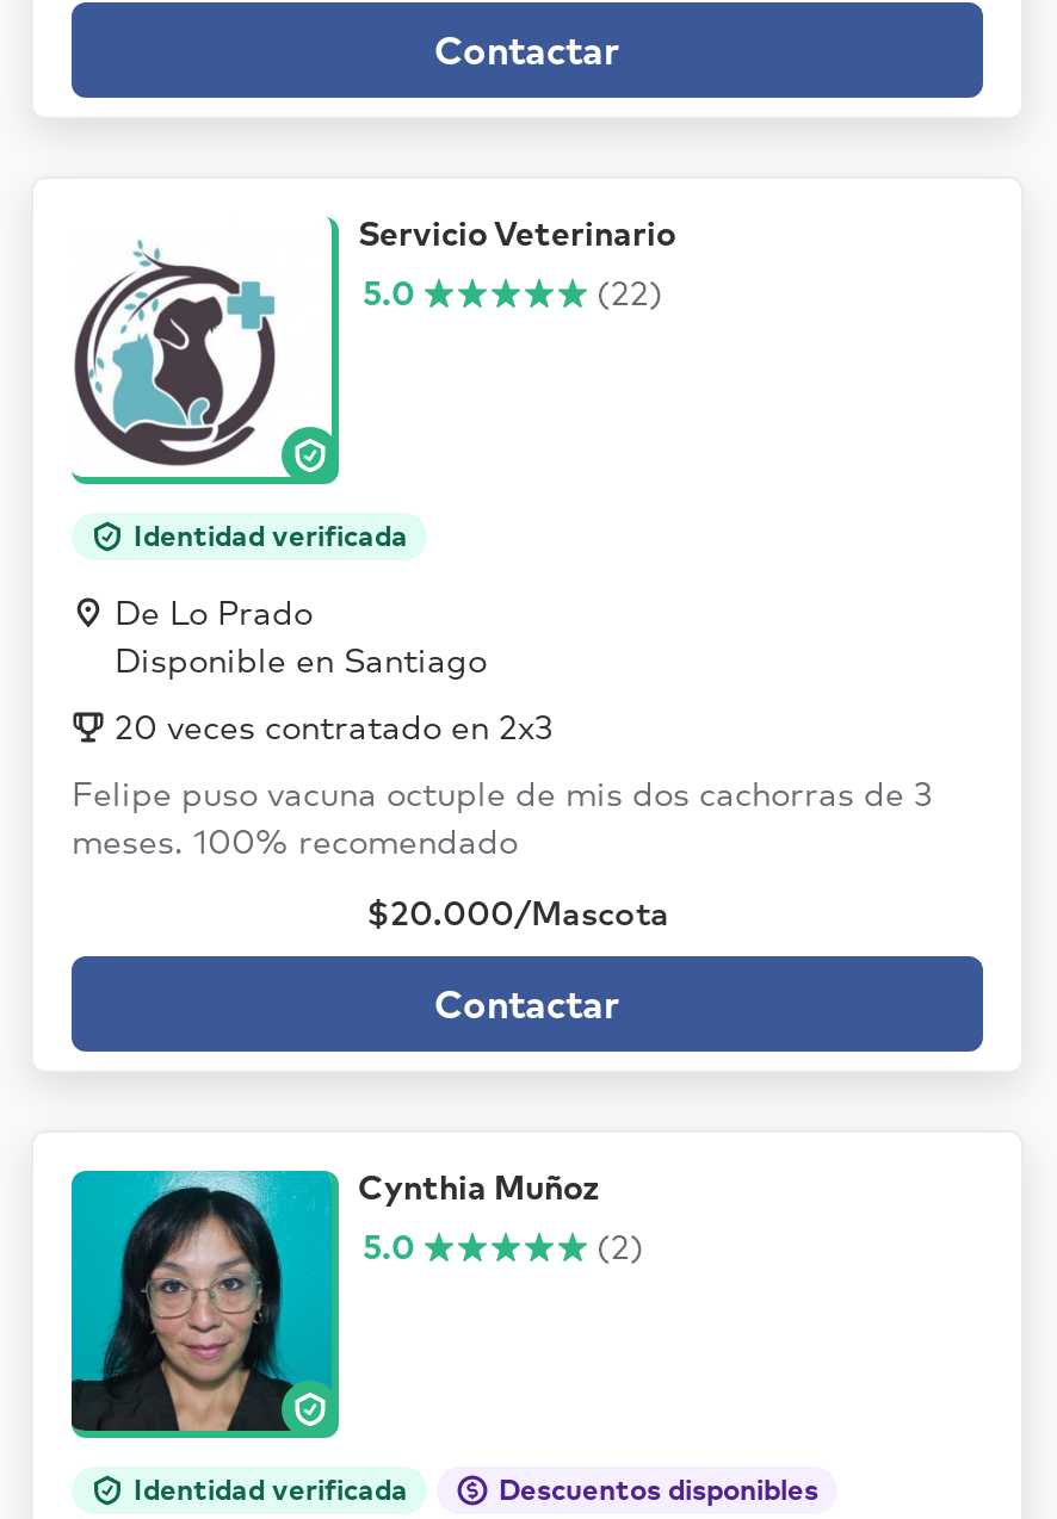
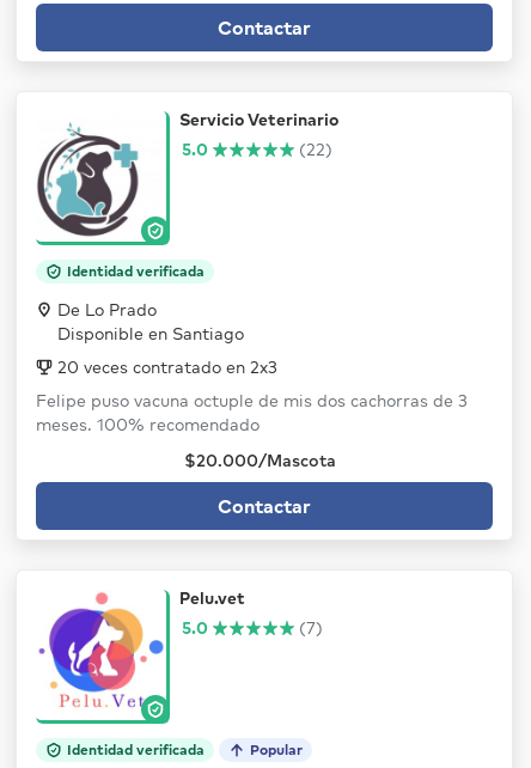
- [image]
- Cynthia Muñoz
+ [image]
+ Pelu.vet

- (2)
+ (7)

- Descuentos disponibles
+ Popular
